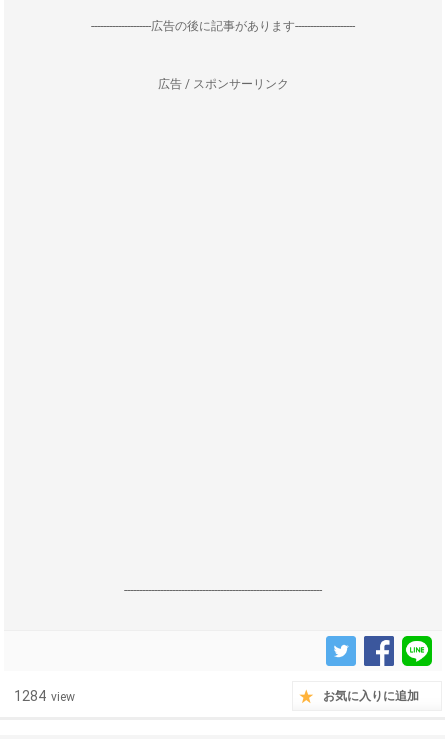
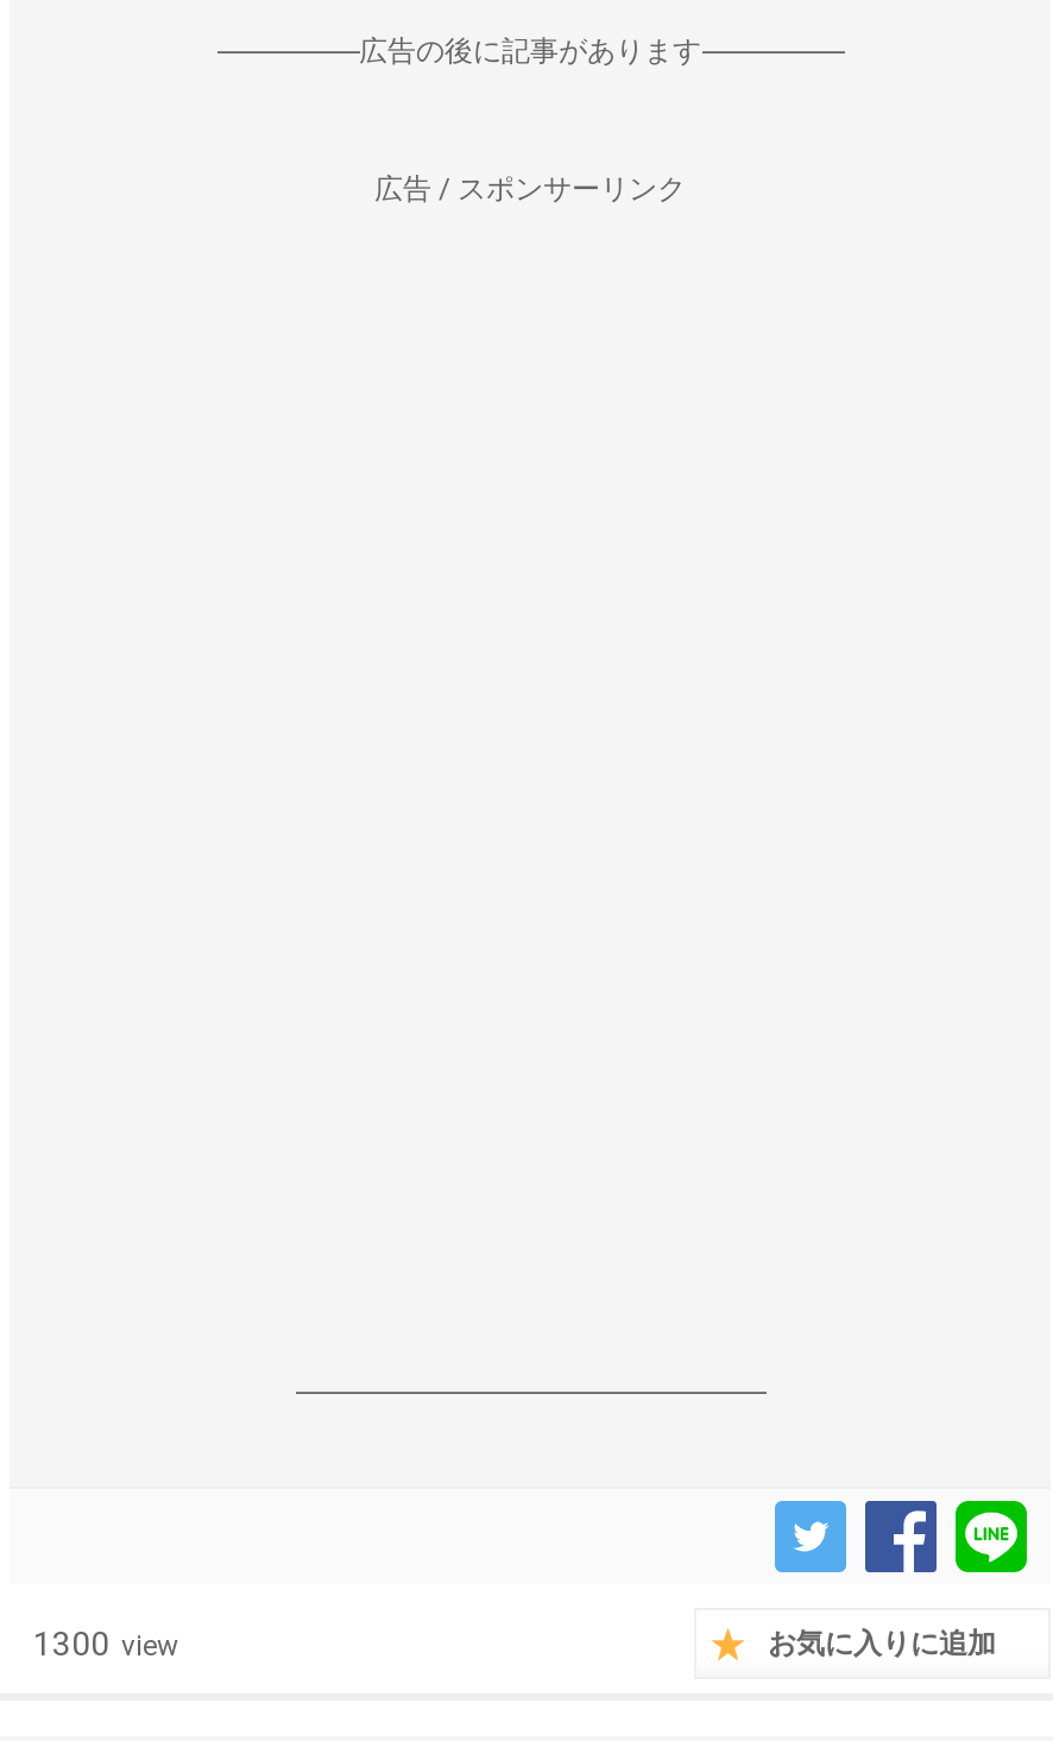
- 1284 view
+ 1300 view
